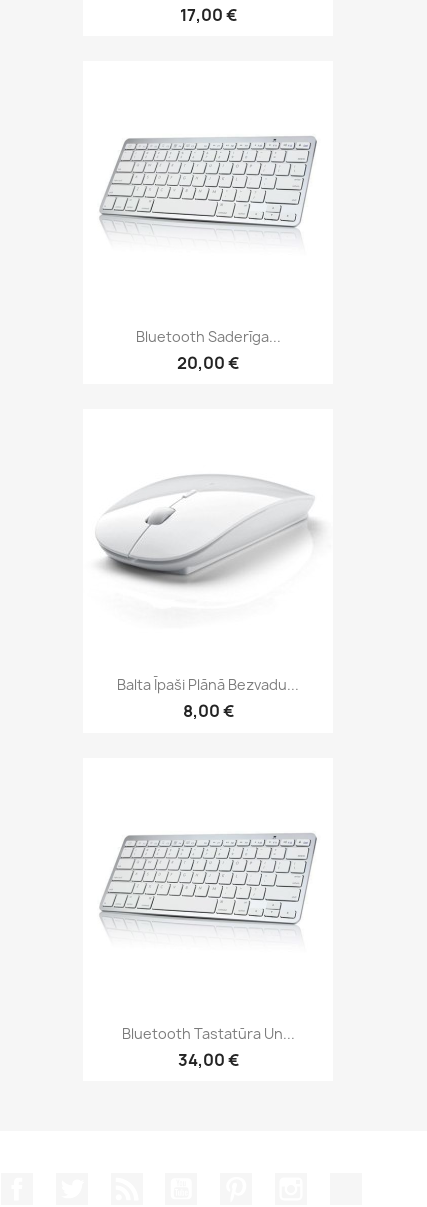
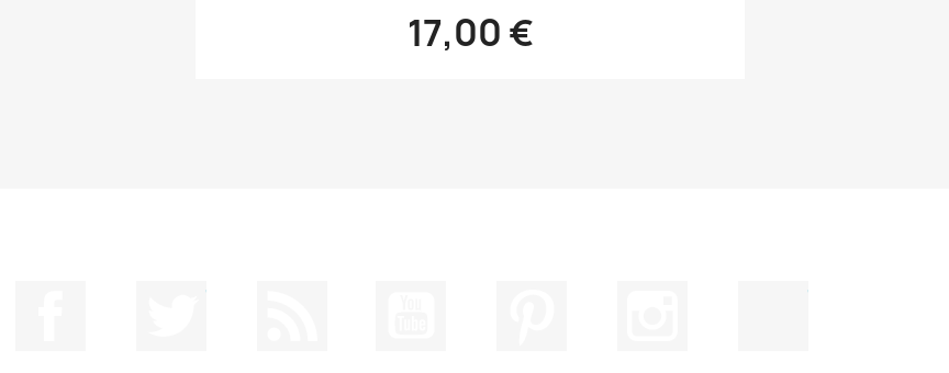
- [image]

- Bluetooth Saderīga...
- 20,00 €

- [image]

- Balta Īpaši Plānā Bezvadu...
- 8,00 €

- [image]

- Bluetooth Tastatūra Un...
- 34,00 €
